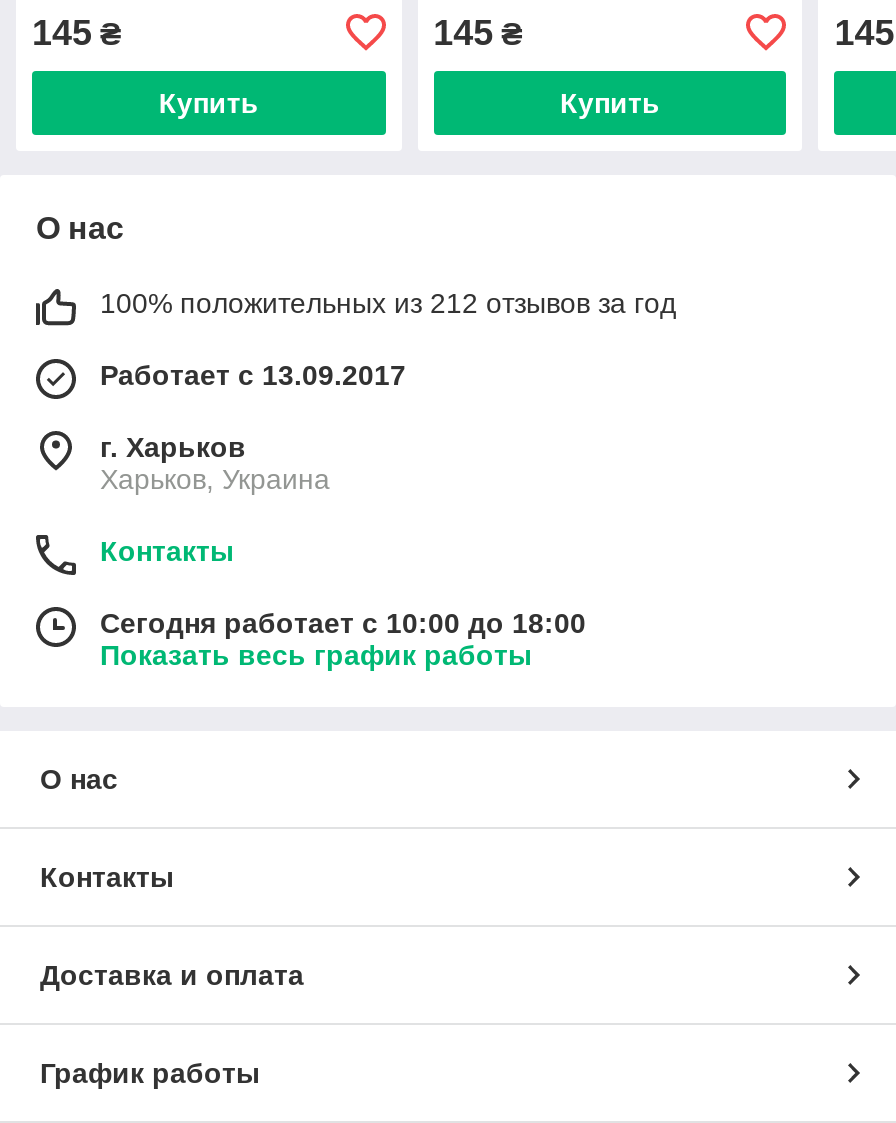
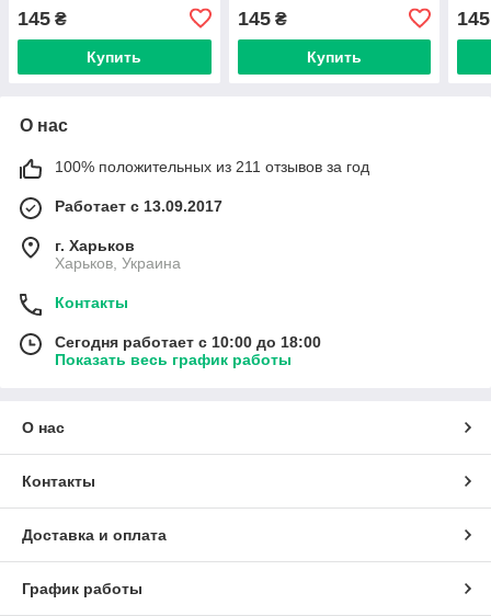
- 100% положительных из 212 отзывов за год
+ 100% положительных из 211 отзывов за год
